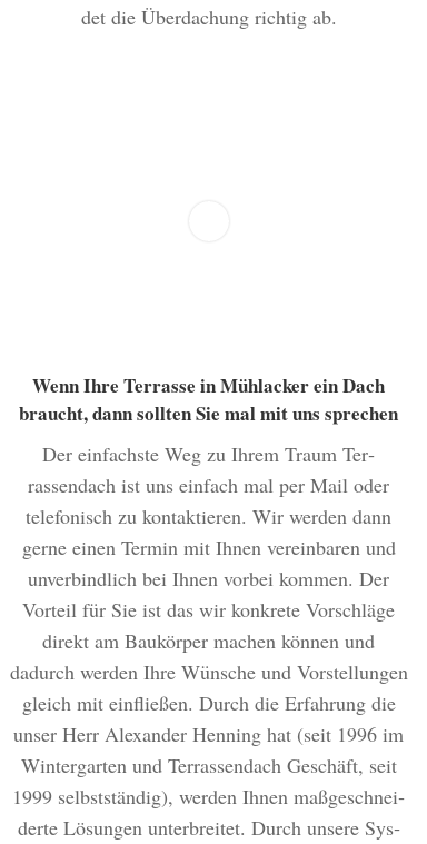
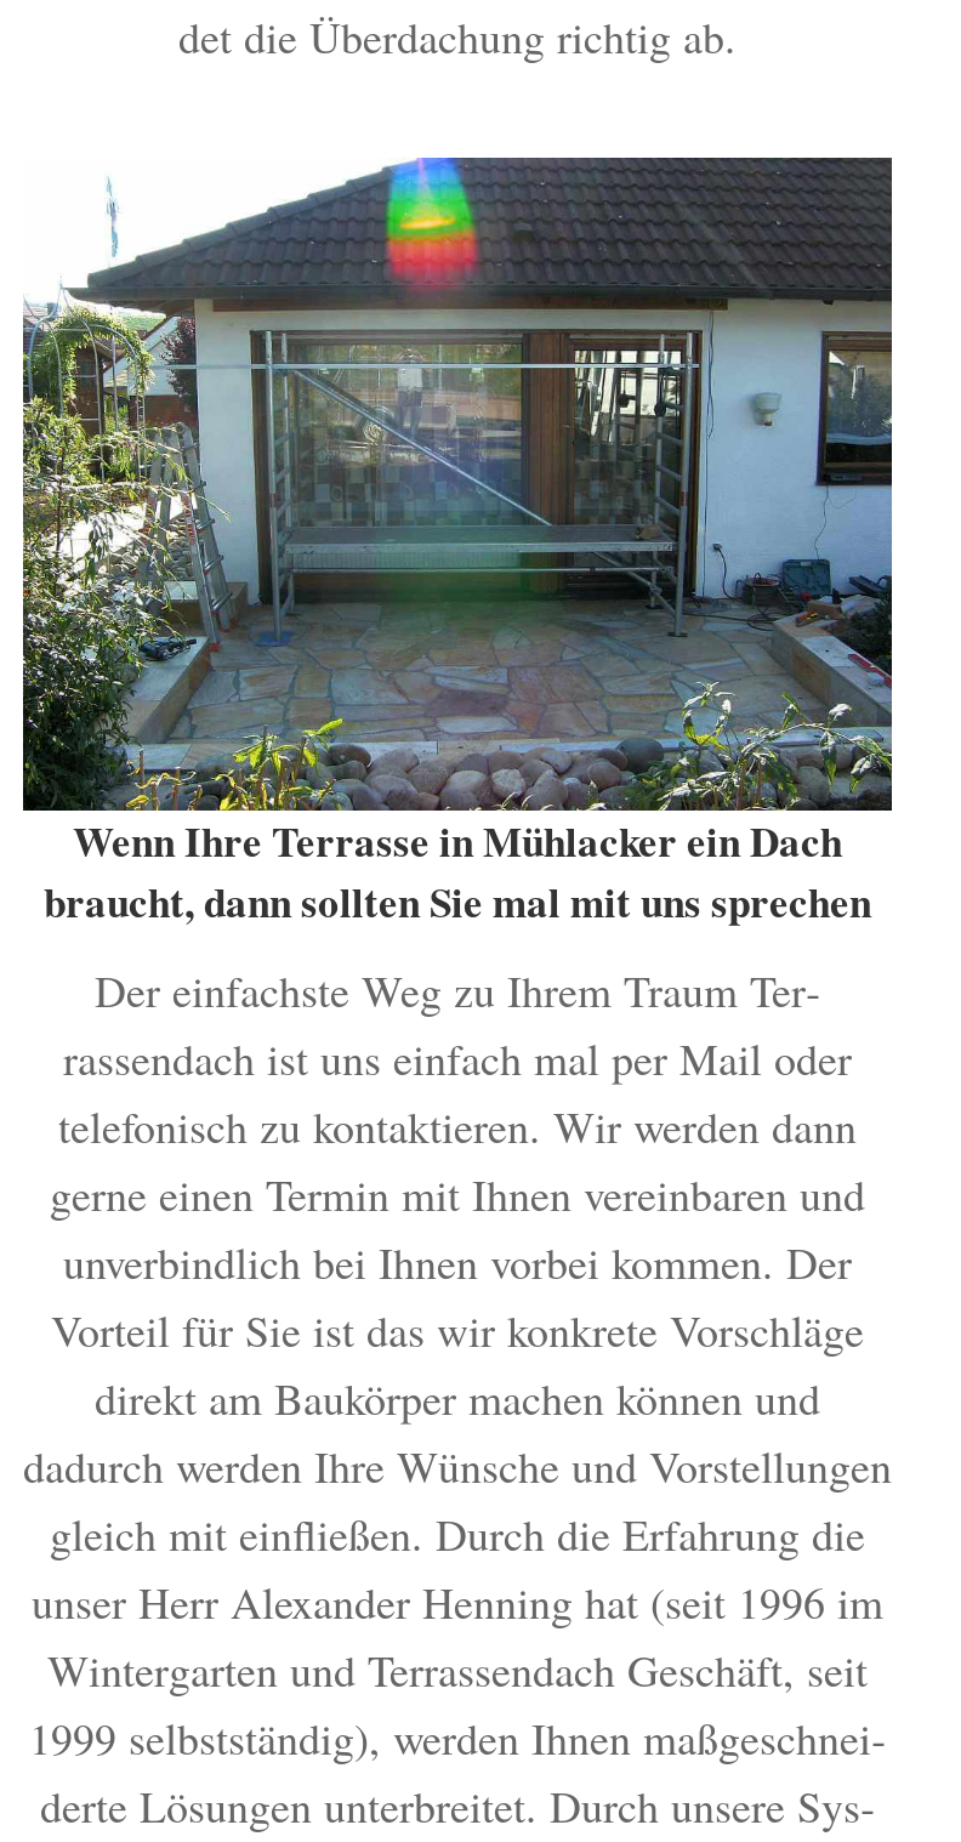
+ [image]
